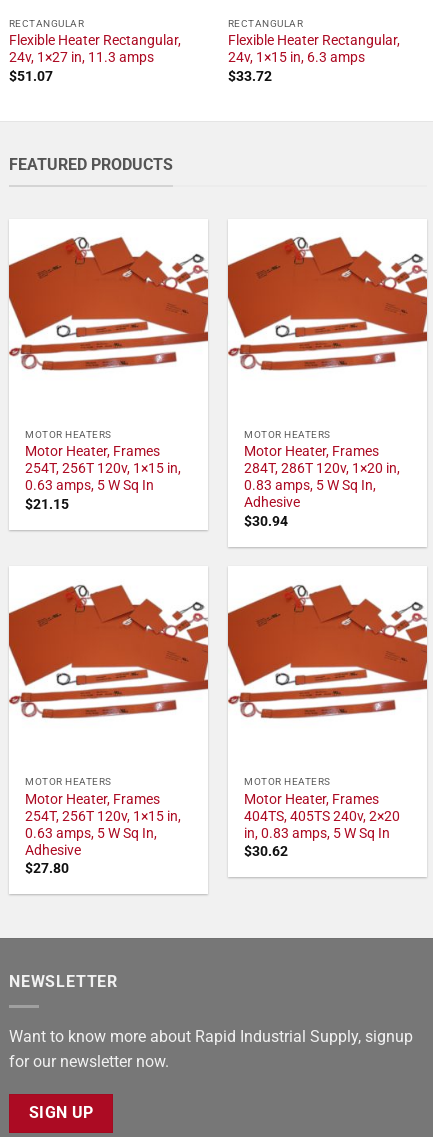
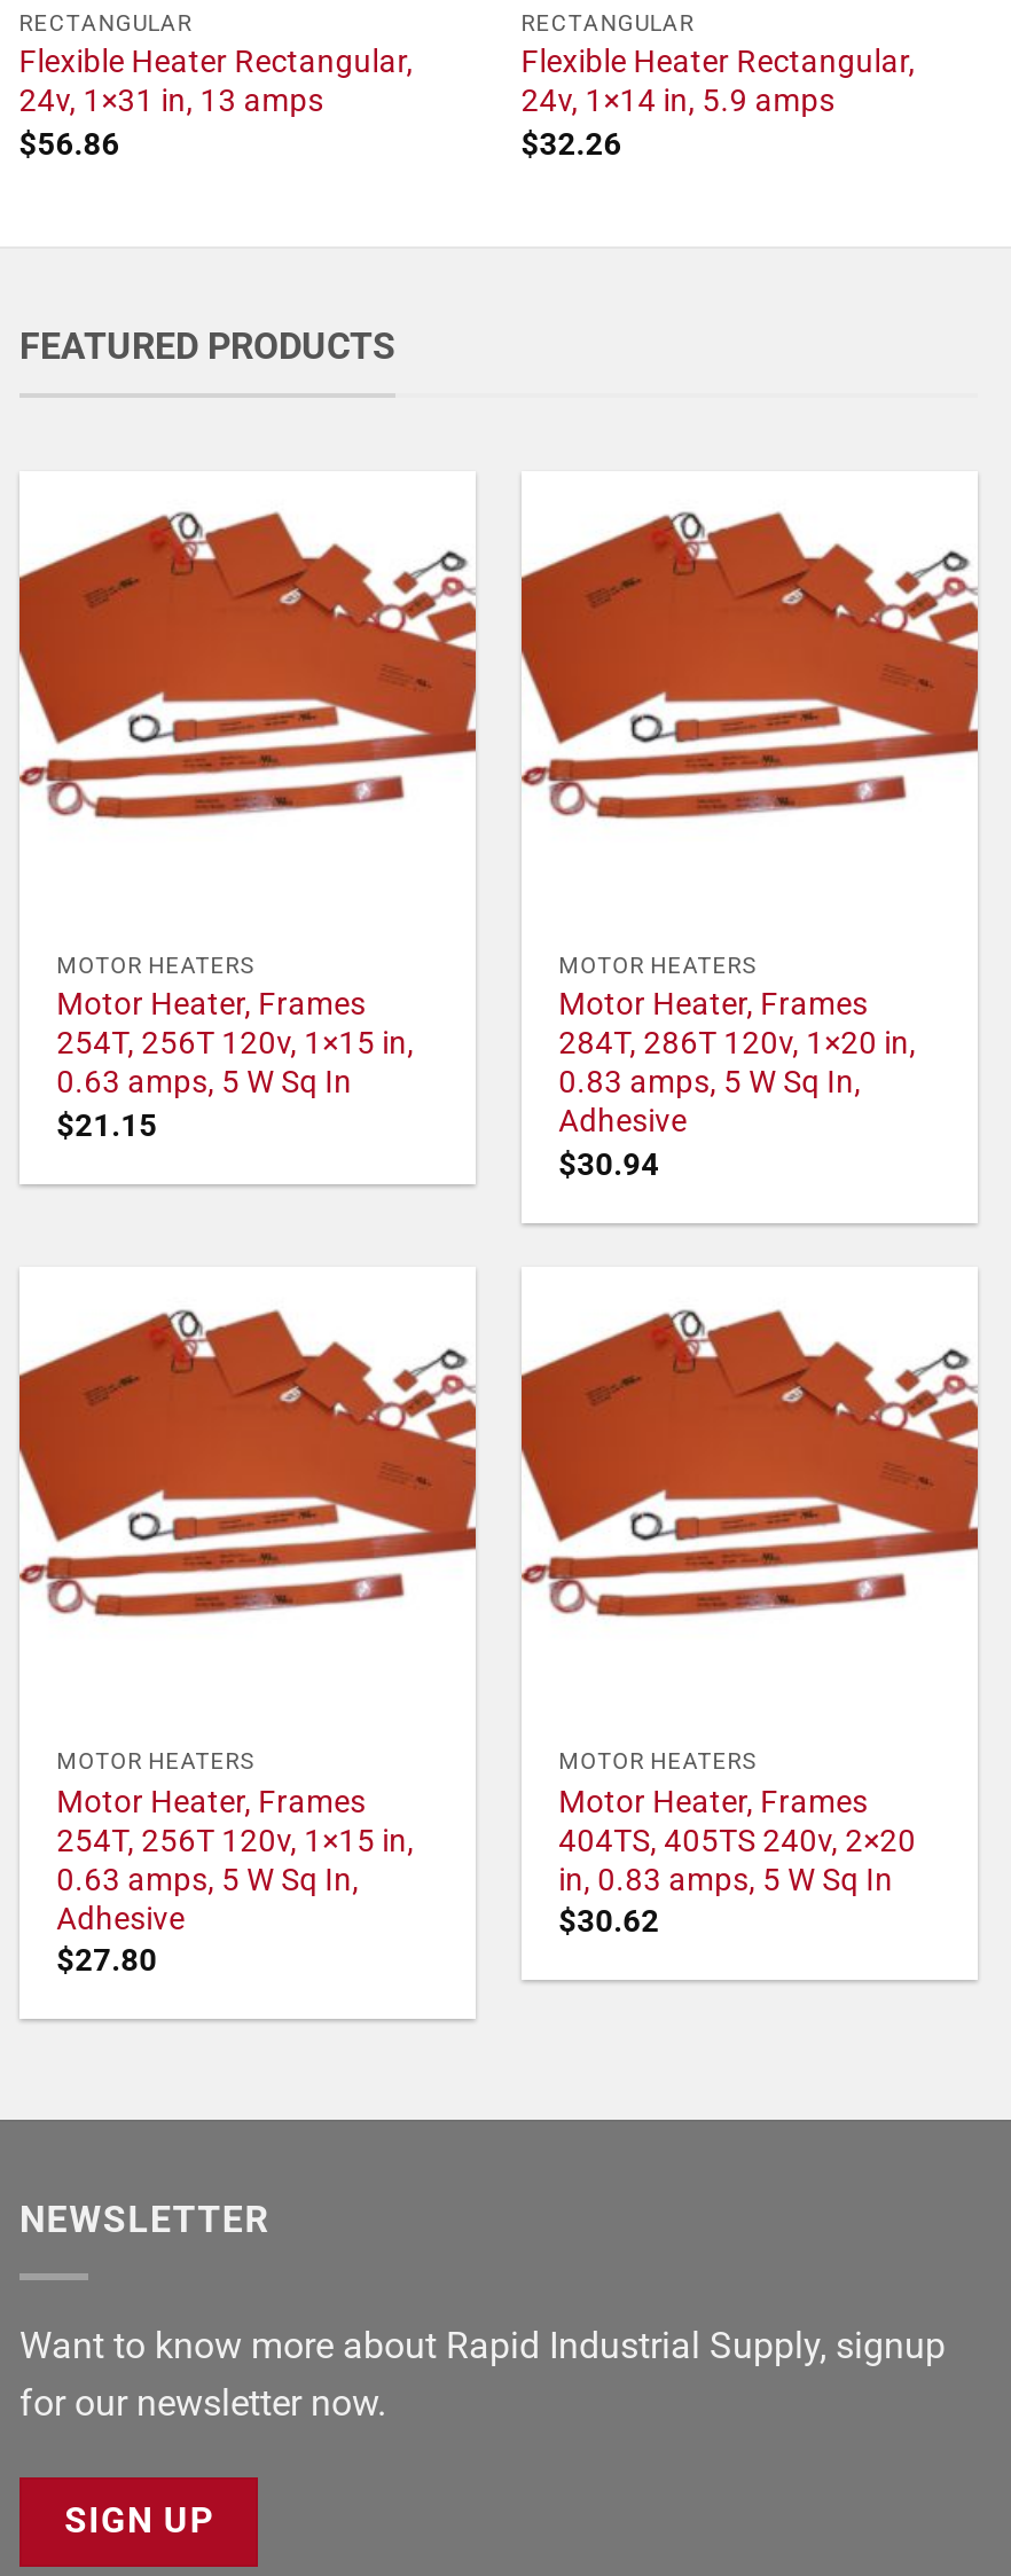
- 24v, 1×27 in, 11.3 amps
+ 24v, 1×31 in, 13 amps

- 24v, 1×15 in, 6.3 amps
+ 24v, 1×14 in, 5.9 amps

- $51.07
+ $56.86

- $33.72
+ $32.26
